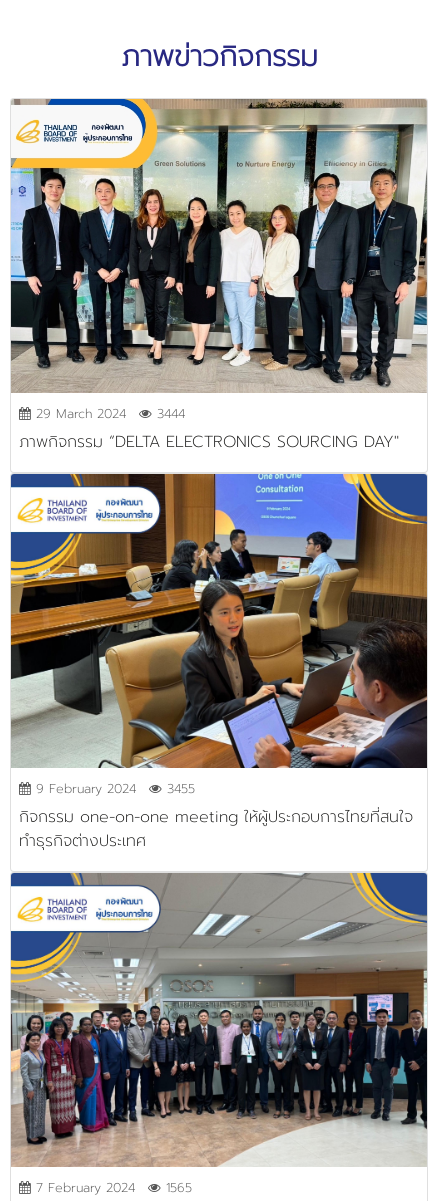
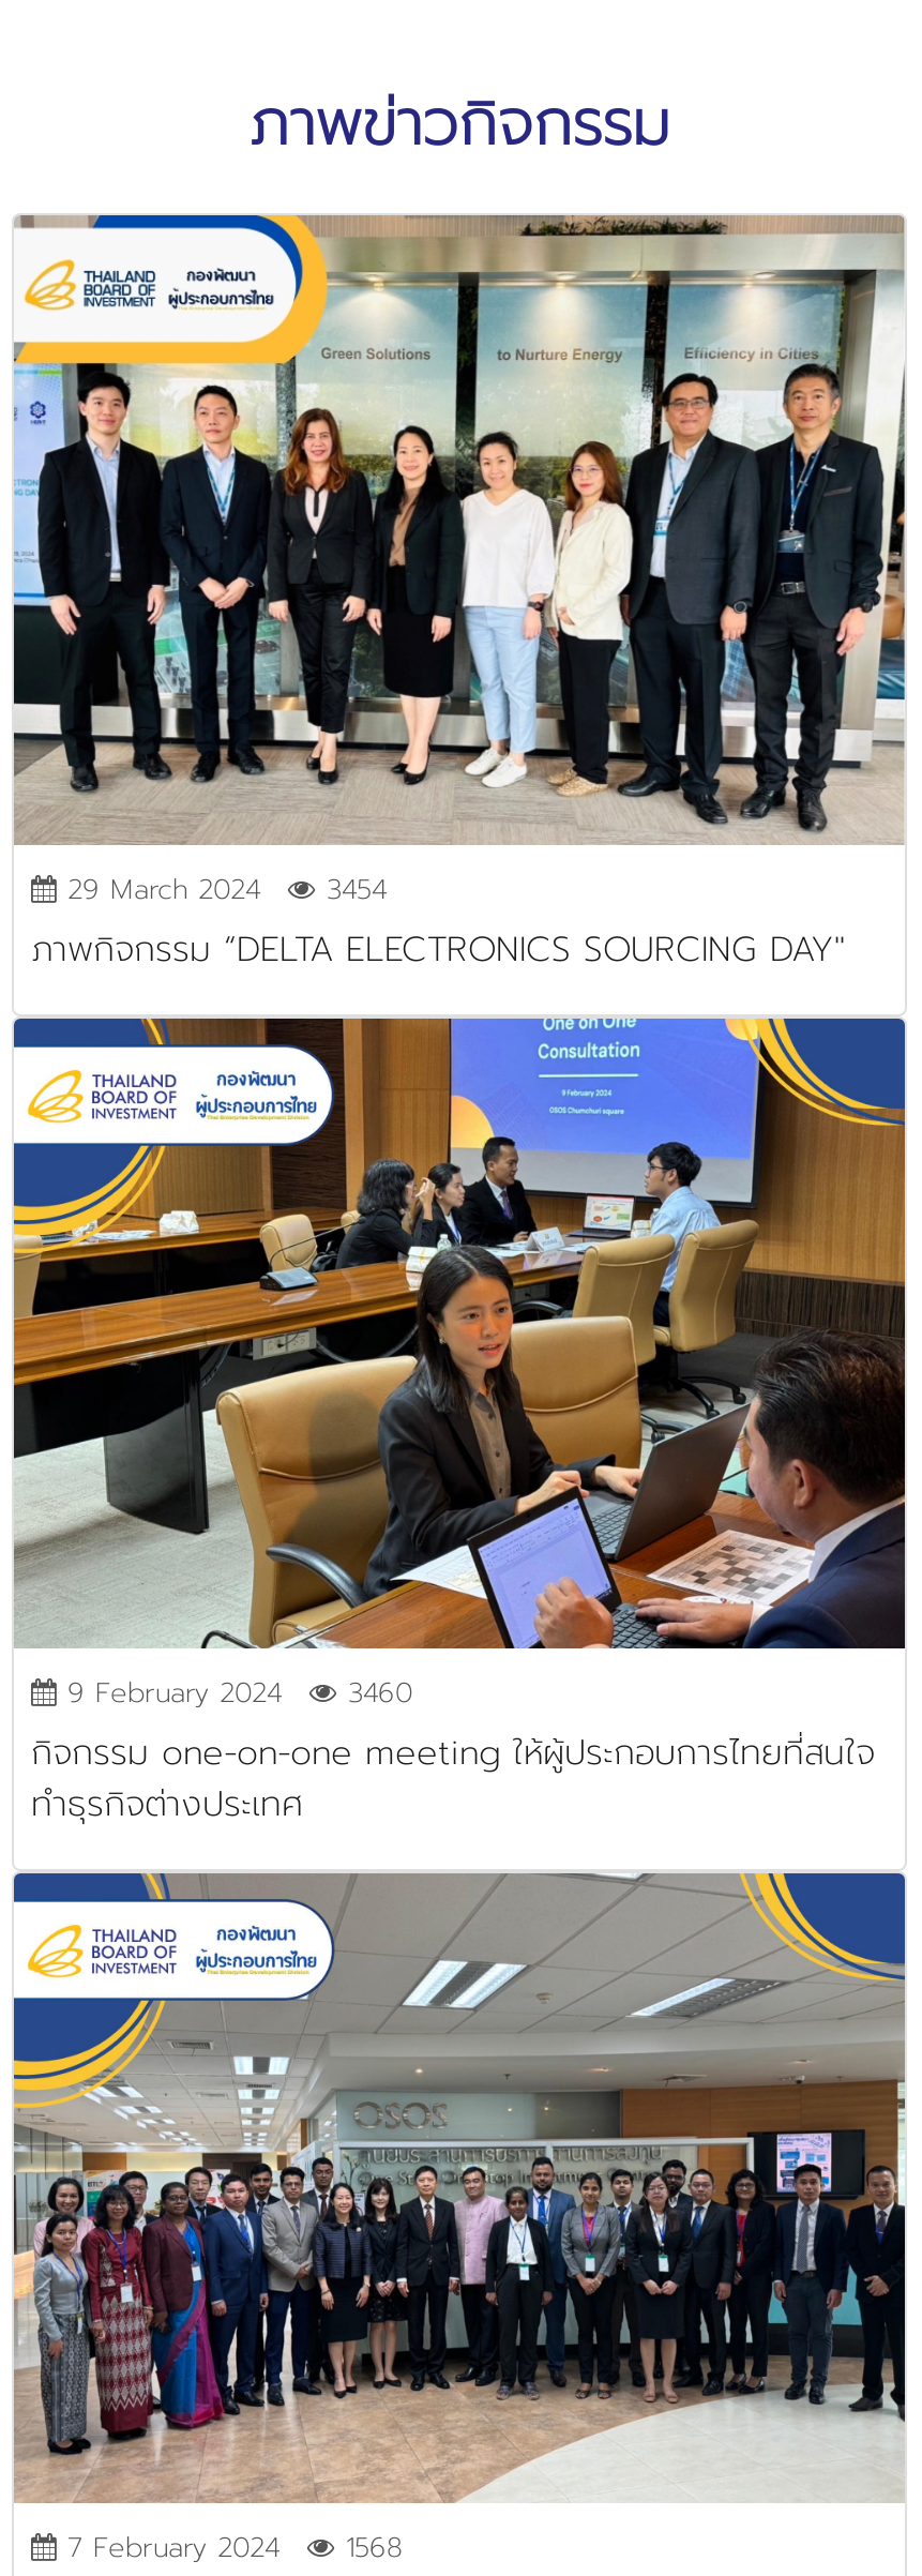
- 29 March 2024 3444
+ 29 March 2024 3454

- 9 February 2024 3455
+ 9 February 2024 3460

- 7 February 2024 1565
+ 7 February 2024 1568
